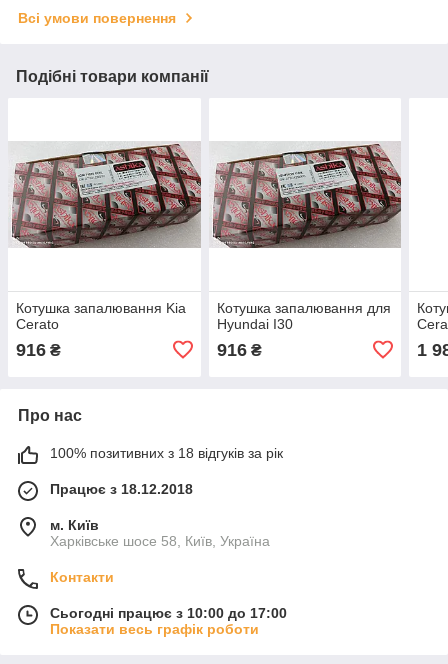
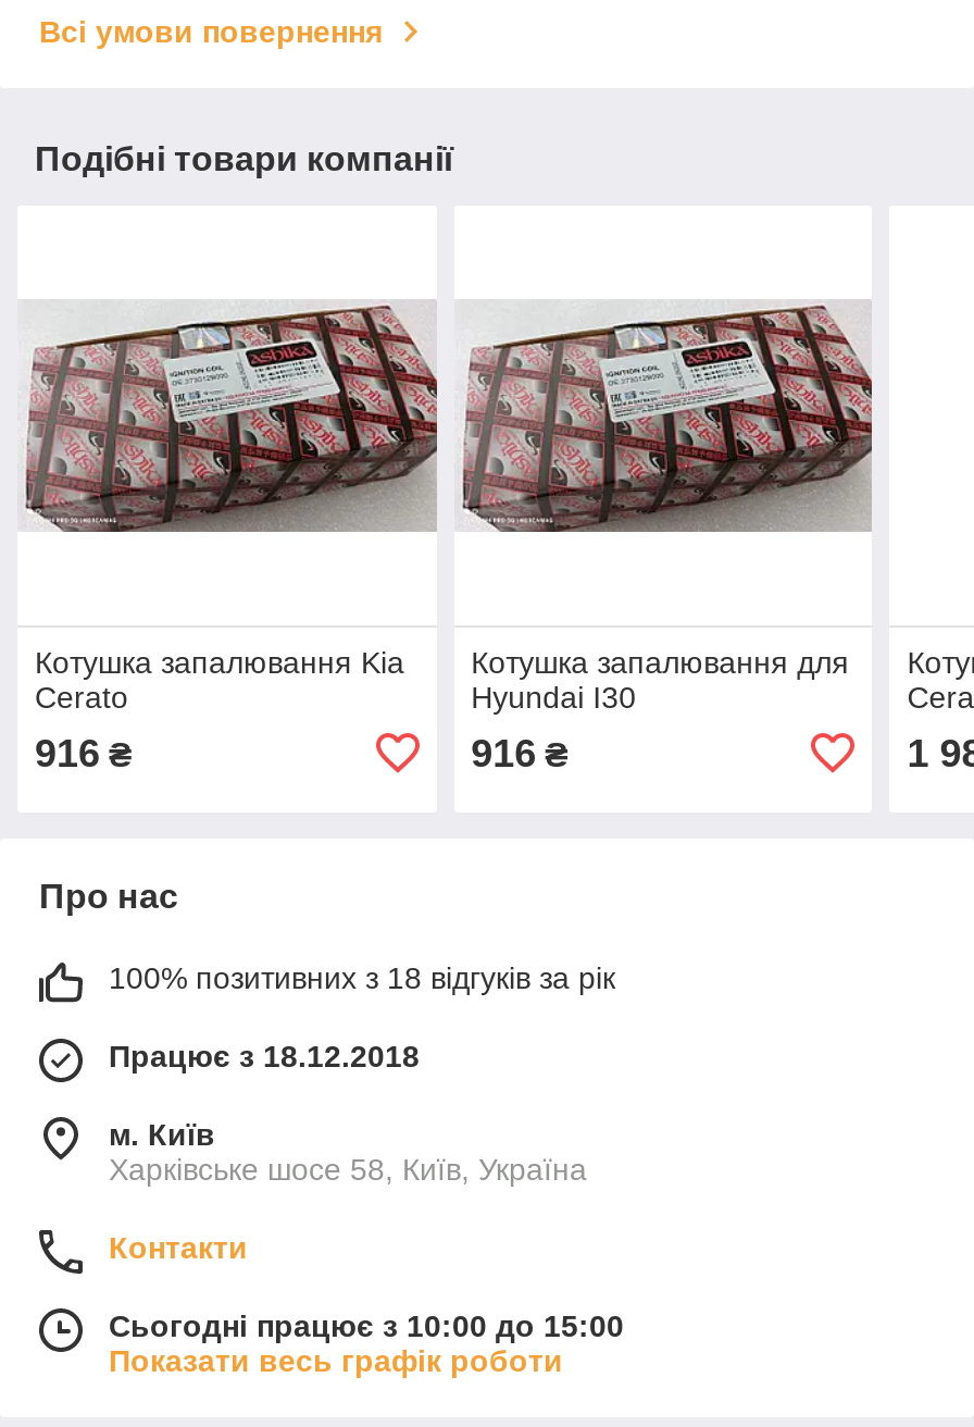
- Сьогодні працює з 10:00 до 17:00
+ Сьогодні працює з 10:00 до 15:00
